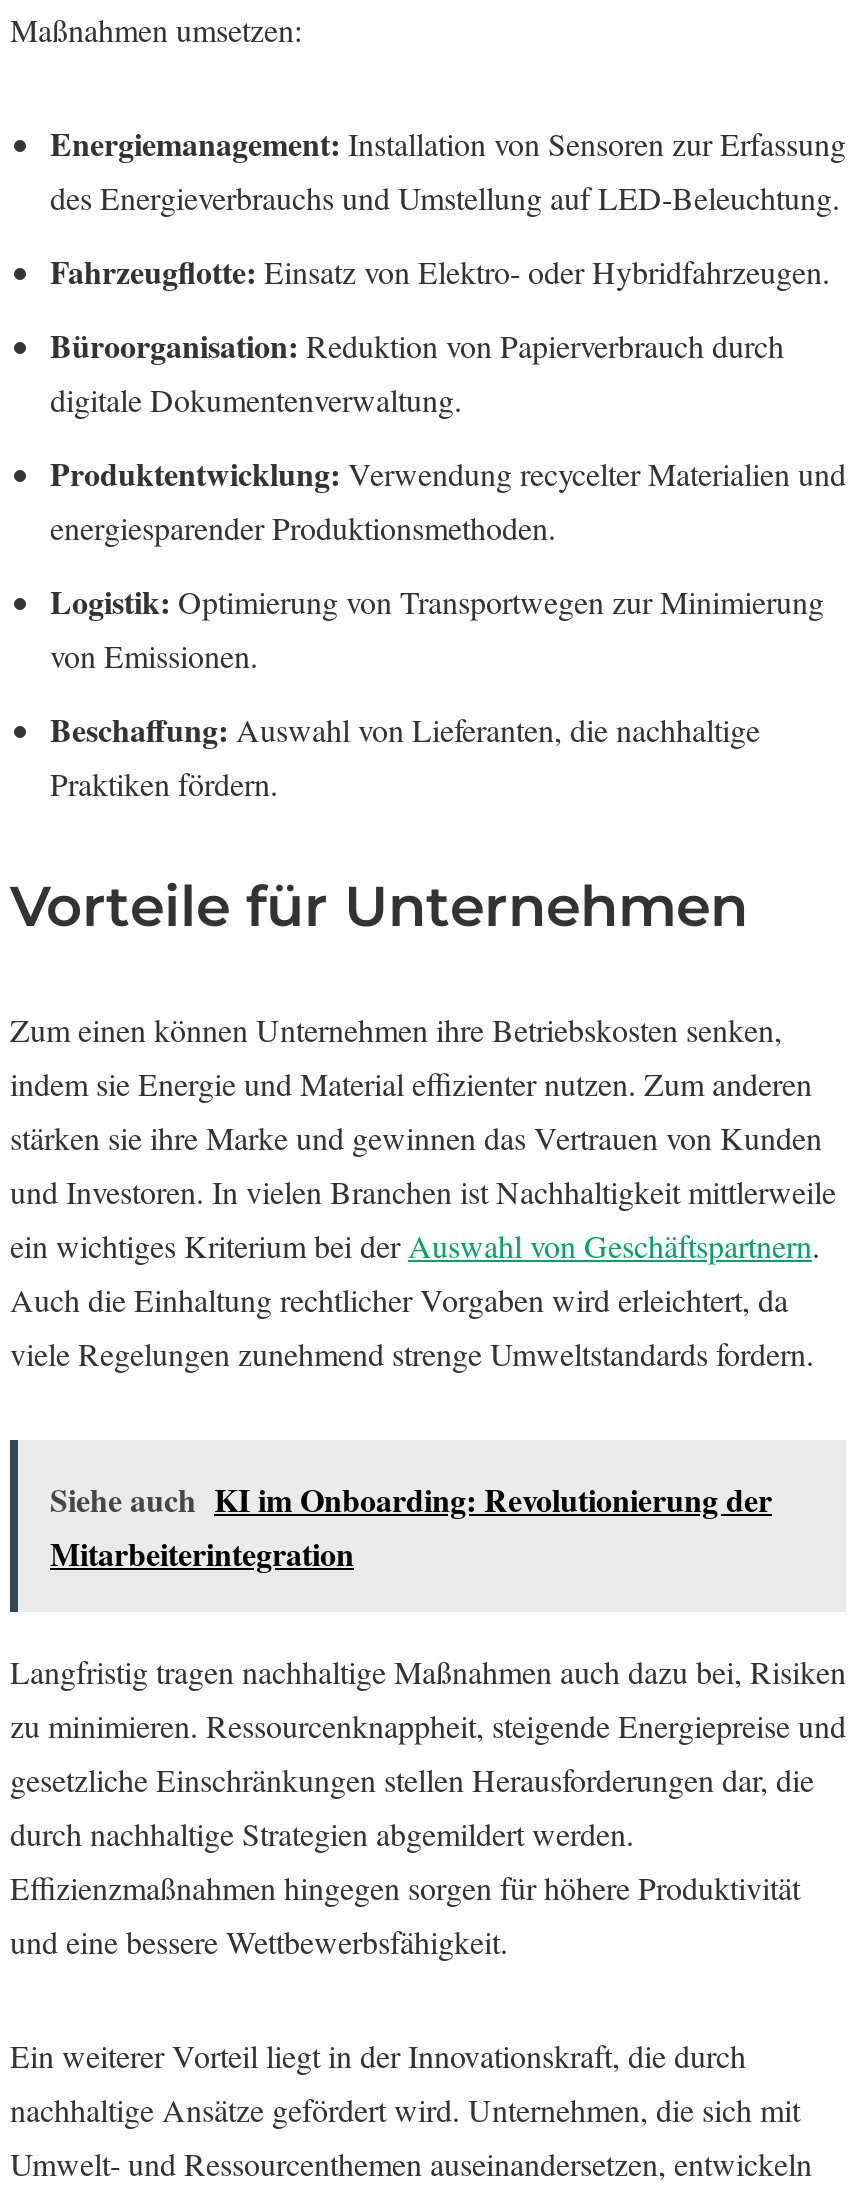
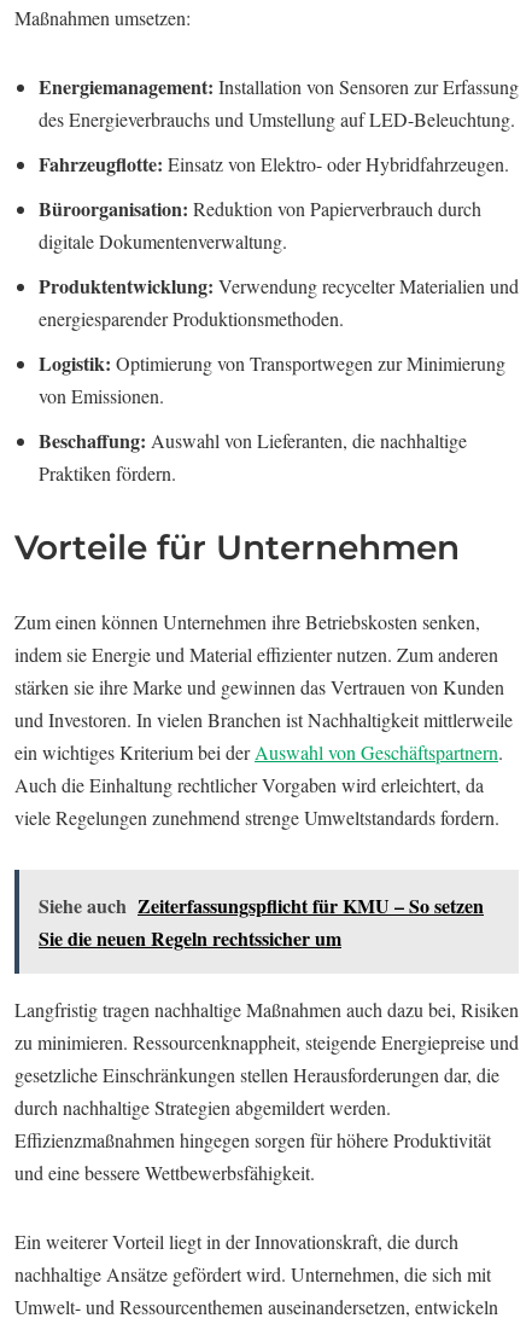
- Siehe auch KI im Onboarding: Revolutionierung der
- Mitarbeiterintegration
+ Siehe auch Zeiterfassungspflicht für KMU – So setzen
+ Sie die neuen Regeln rechtssicher um
